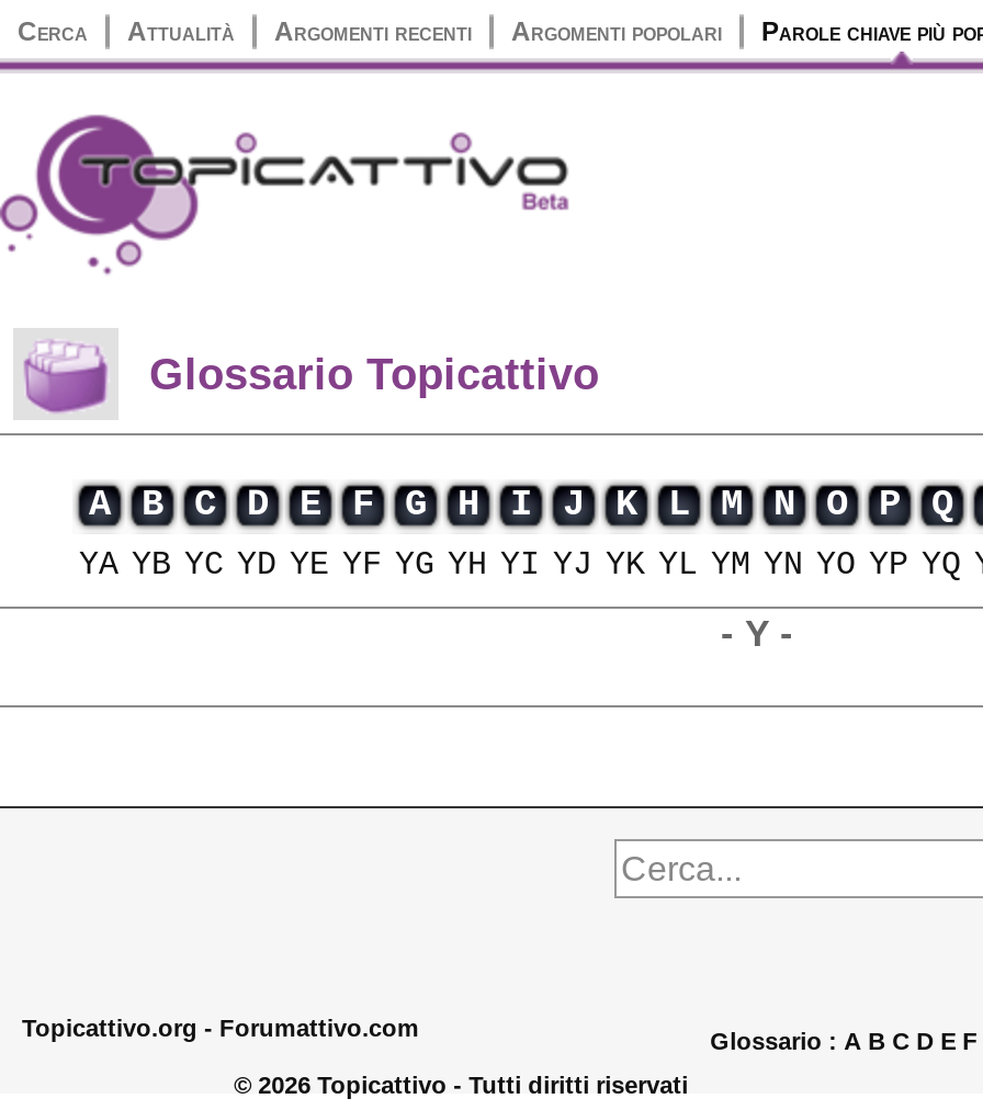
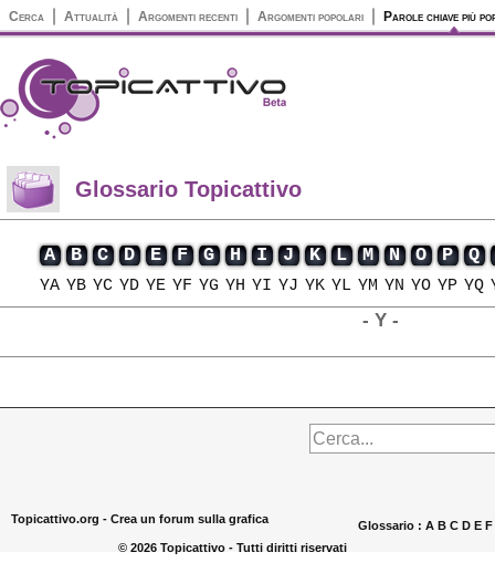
- Topicattivo.org - Forumattivo.com
+ Topicattivo.org - Crea un forum sulla grafica
